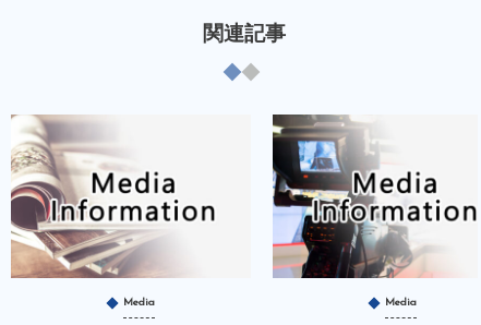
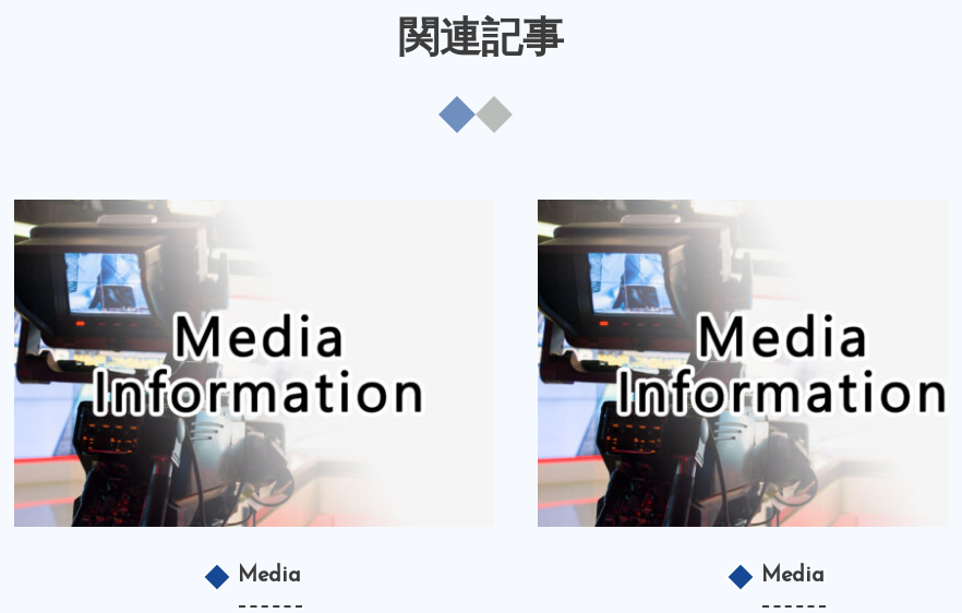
- [image]
+ [image]
